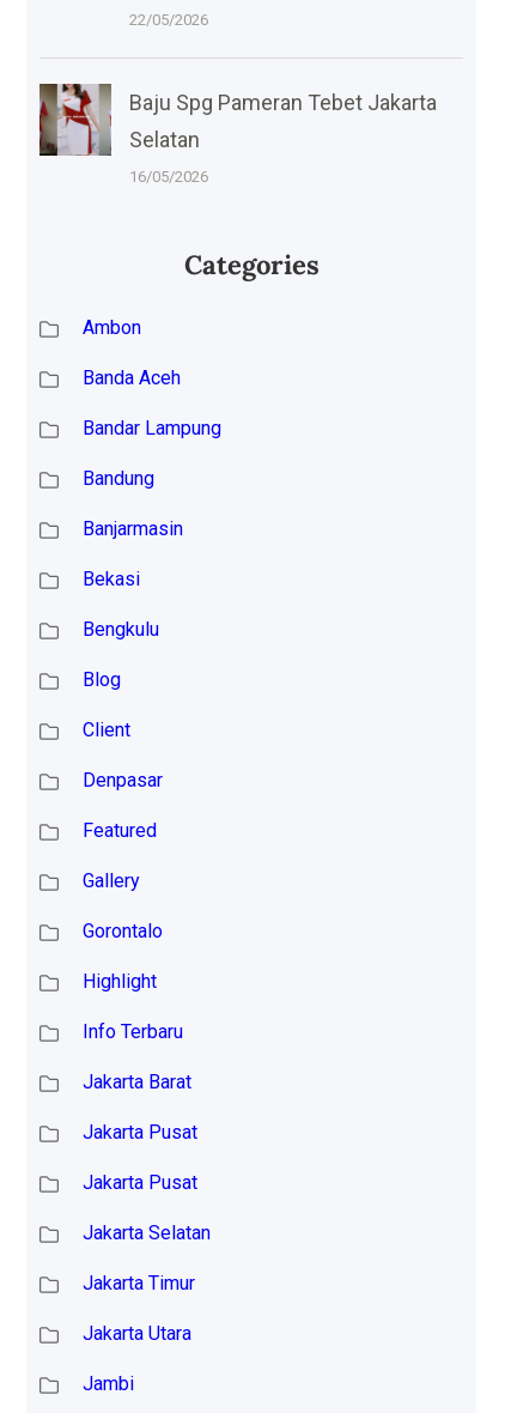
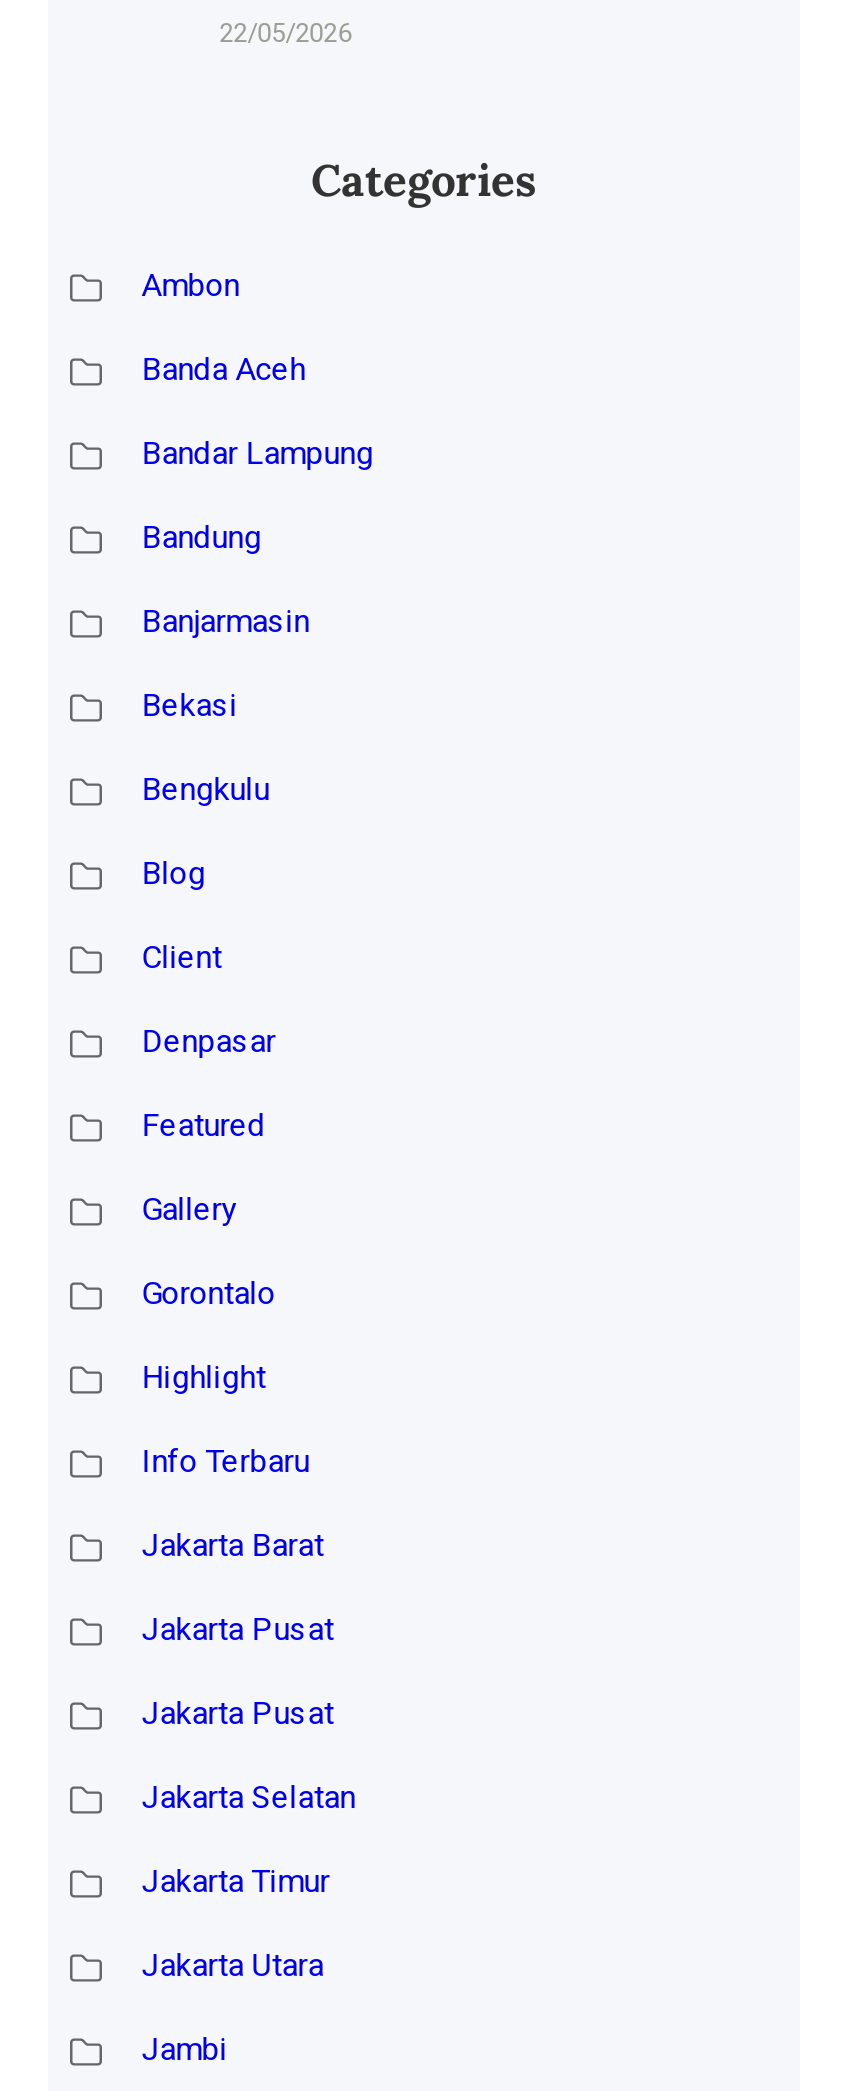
- [image]
- Baju Spg Pameran Tebet Jakarta
- Selatan
- 16/05/2026
